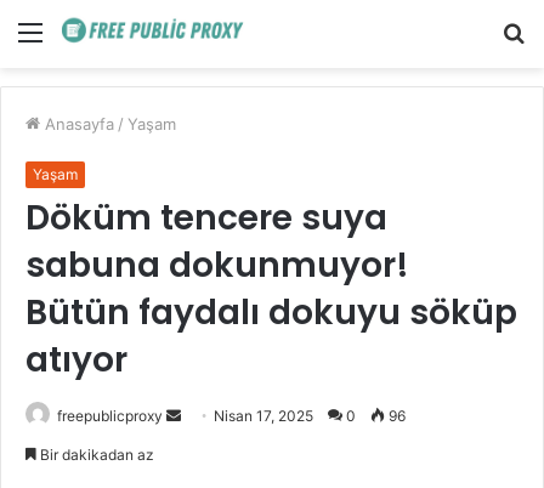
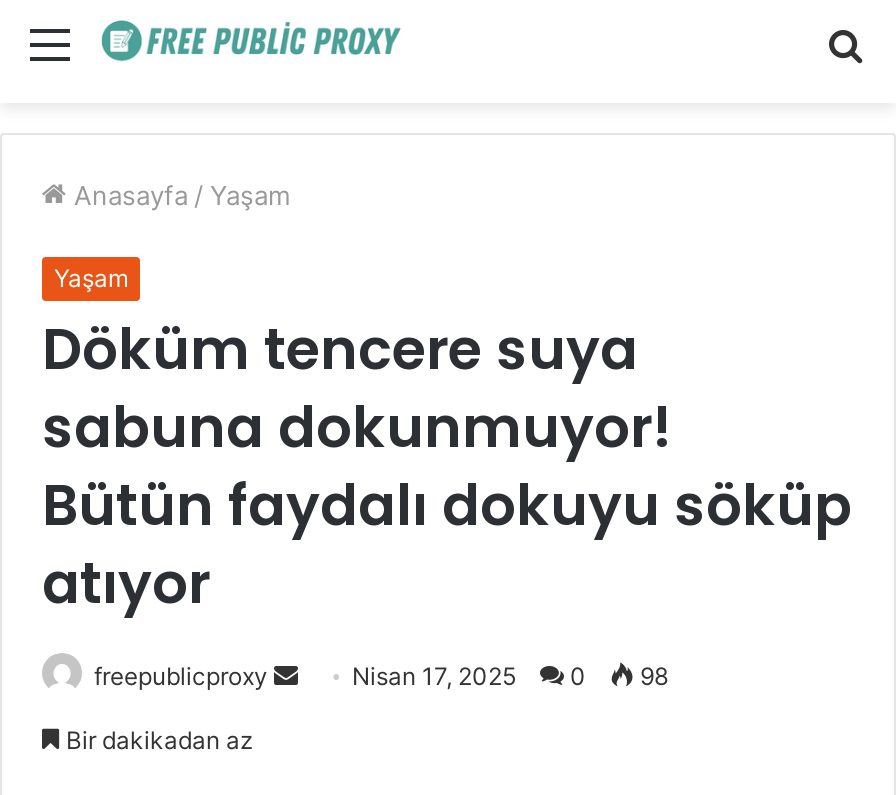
- 96
+ 98
